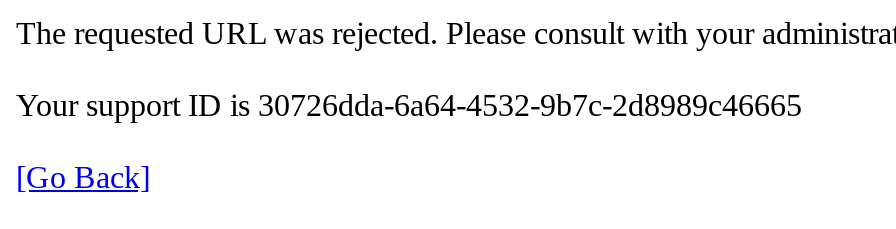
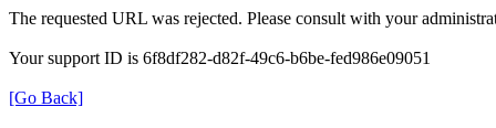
- Your support ID is 30726dda-6a64-4532-9b7c-2d8989c46665
+ Your support ID is 6f8df282-d82f-49c6-b6be-fed986e09051
